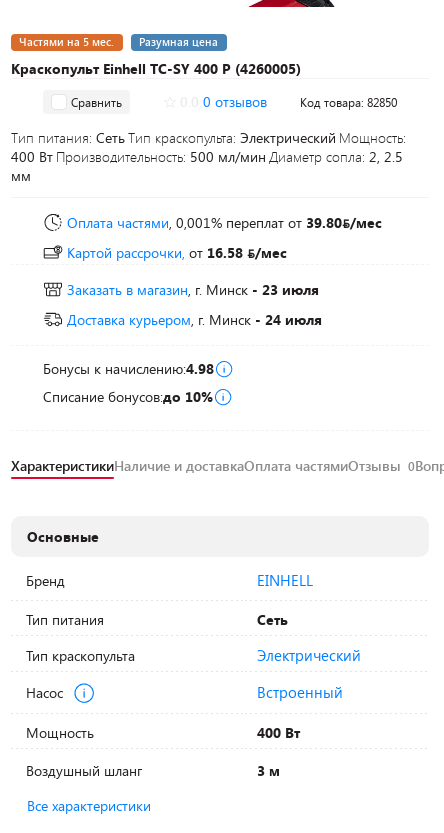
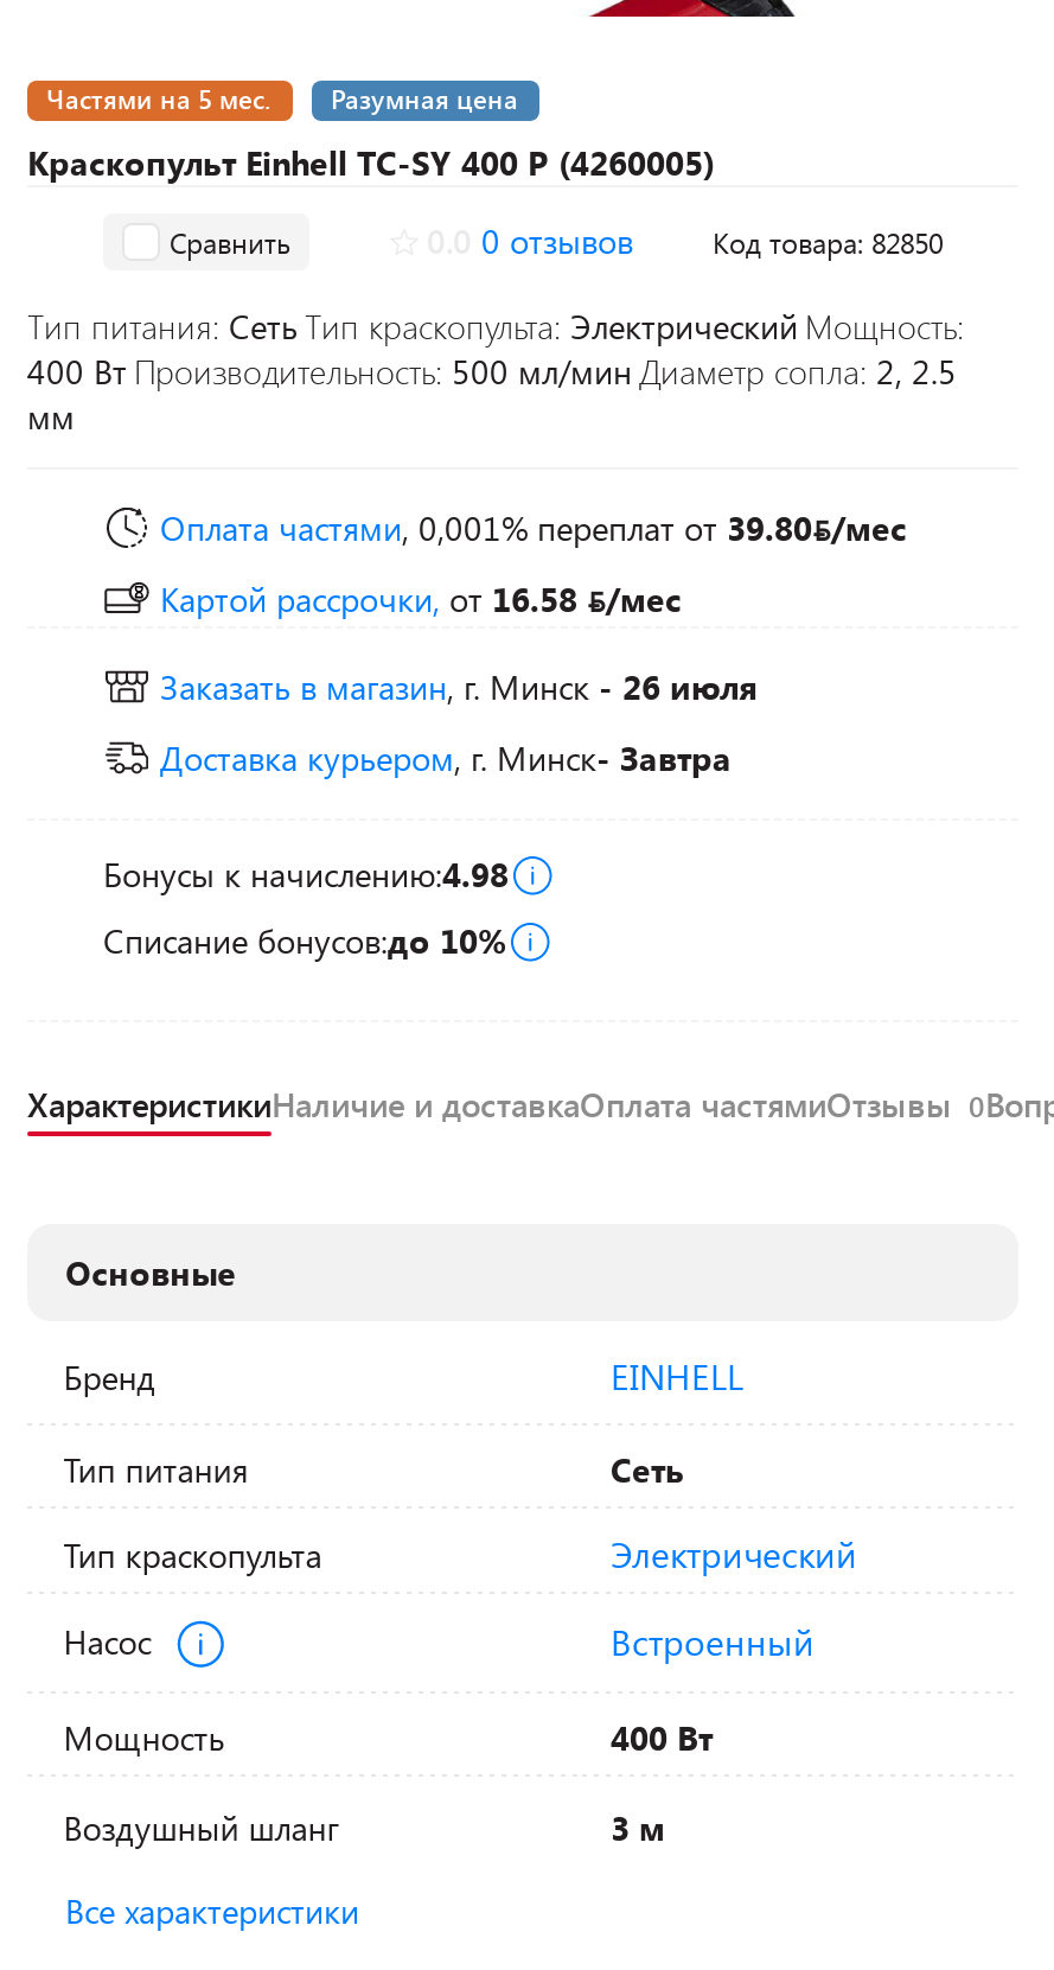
- Заказать в магазин, г. Минск - 23 июля
+ Заказать в магазин, г. Минск - 26 июля

- Доставка курьером, г. Минск- 24 июля
+ Доставка курьером, г. Минск- Завтра
